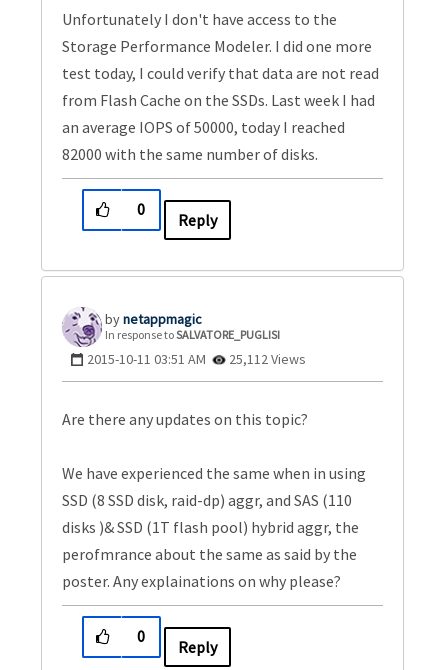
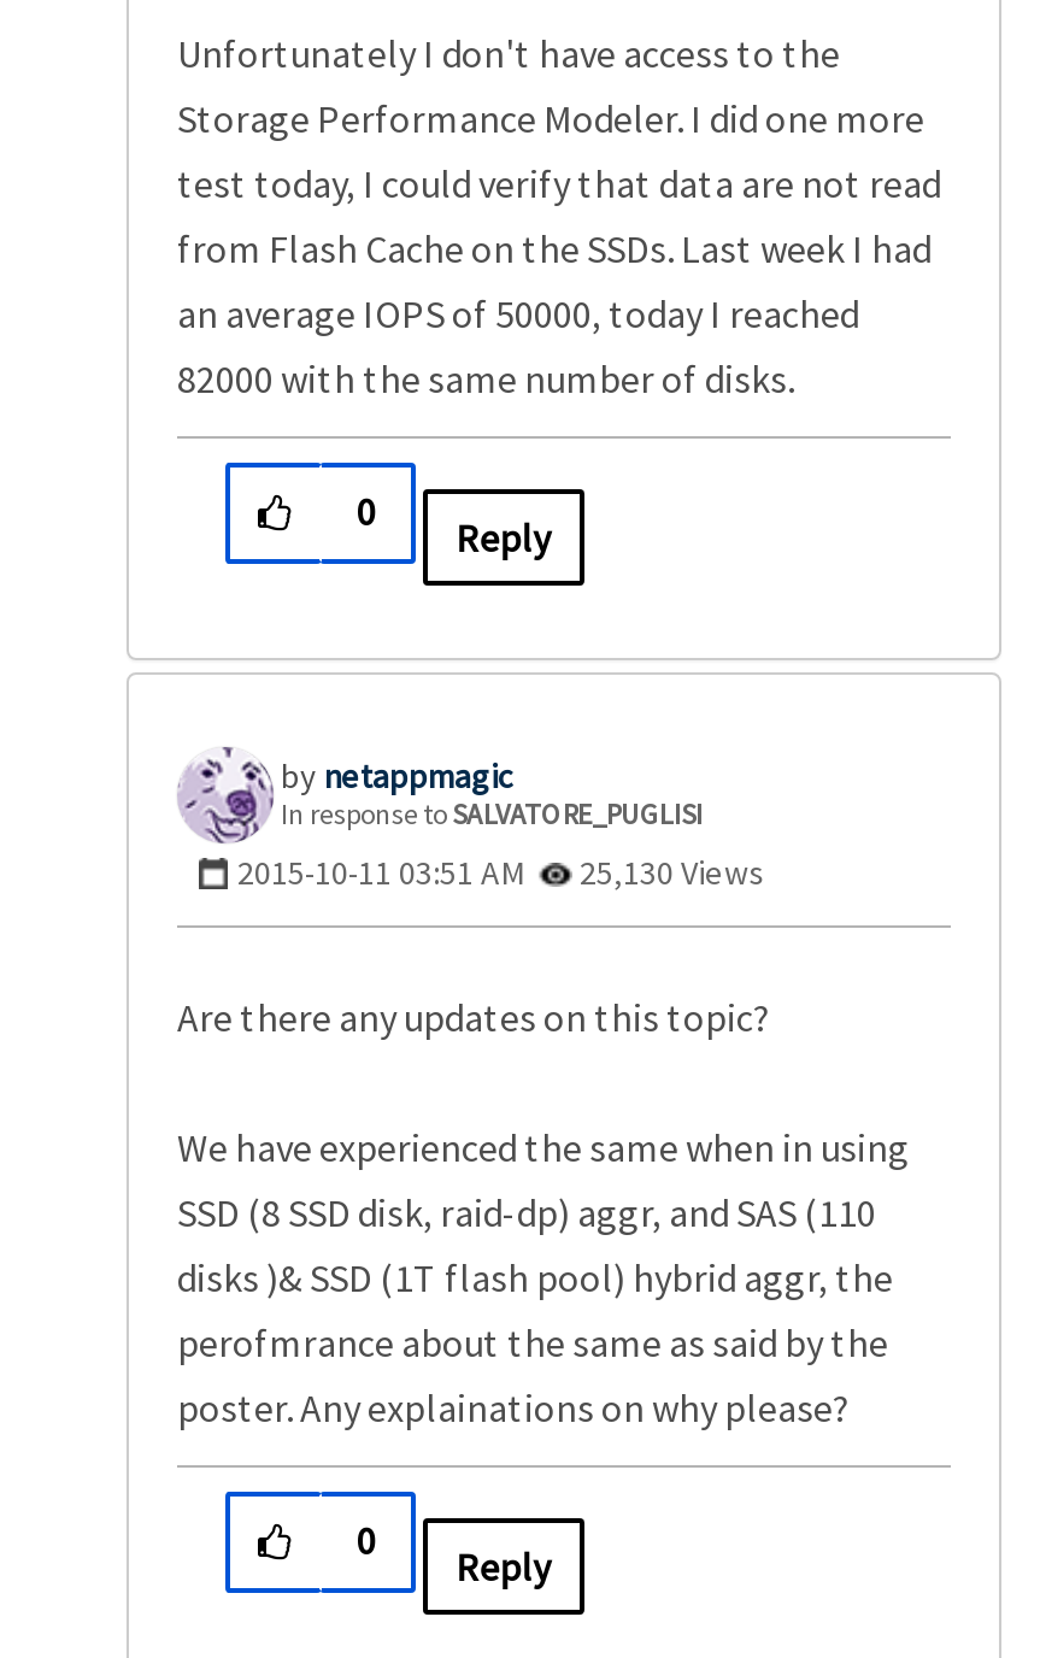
- 2015-10-11 03:51 AM 25,112 Views
+ 2015-10-11 03:51 AM 25,130 Views
